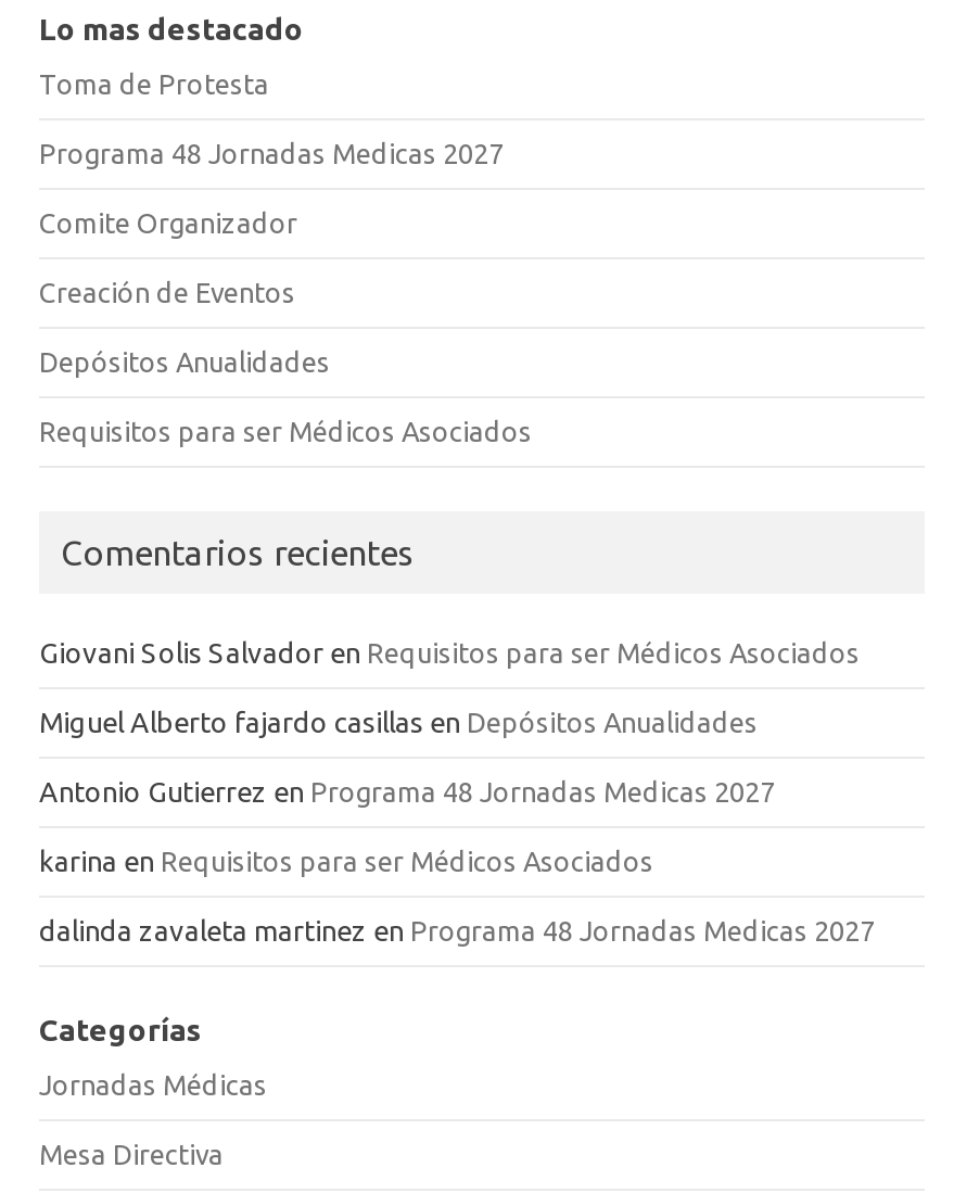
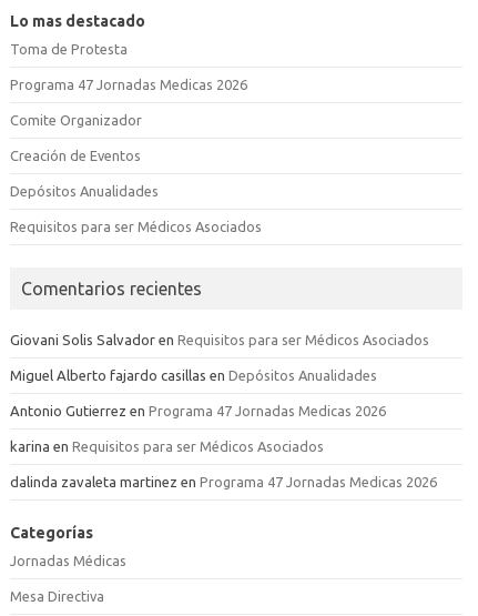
- Programa 48 Jornadas Medicas 2027
+ Programa 47 Jornadas Medicas 2026

- Antonio Gutierrez en Programa 48 Jornadas Medicas 2027
+ Antonio Gutierrez en Programa 47 Jornadas Medicas 2026

- dalinda zavaleta martinez en Programa 48 Jornadas Medicas 2027
+ dalinda zavaleta martinez en Programa 47 Jornadas Medicas 2026
